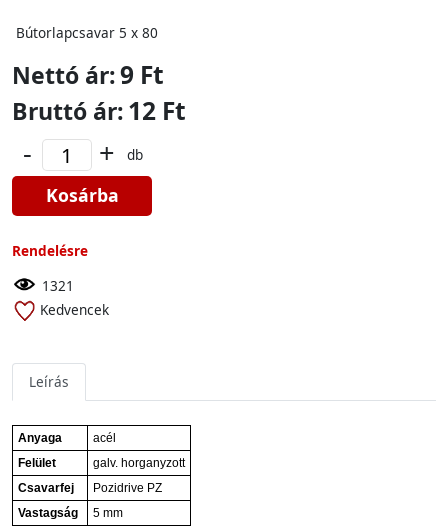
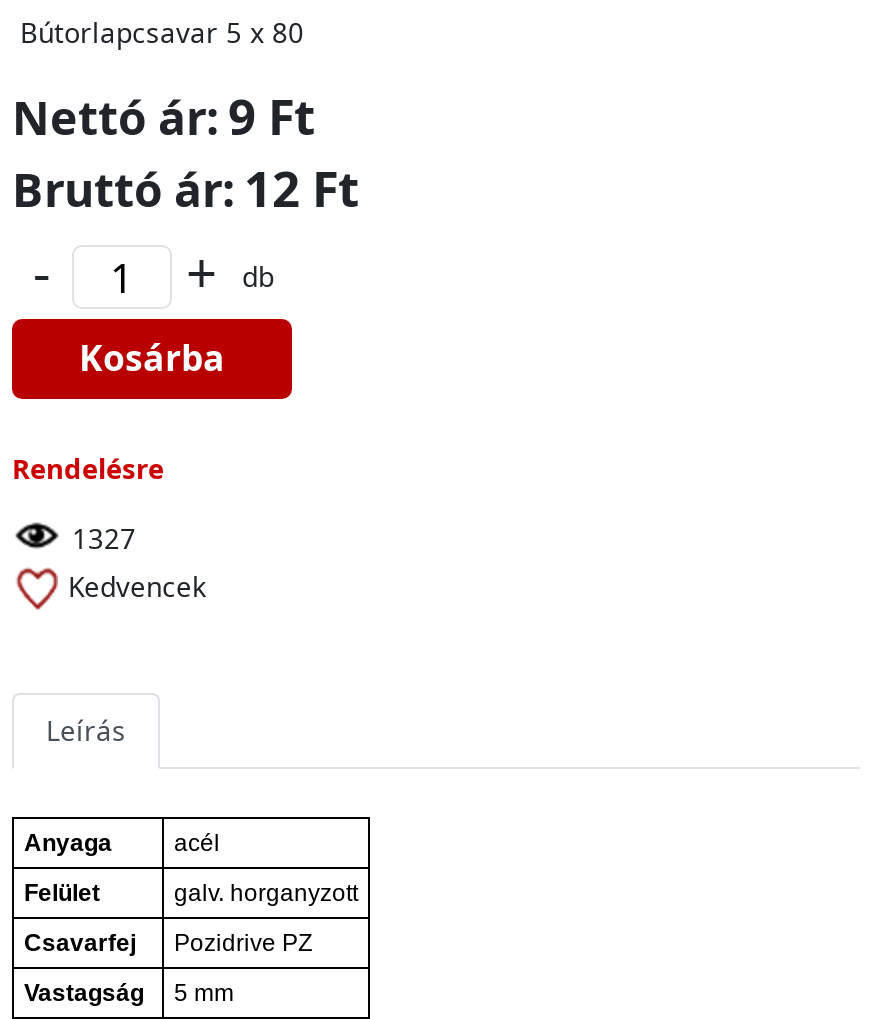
- 1321
+ 1327
